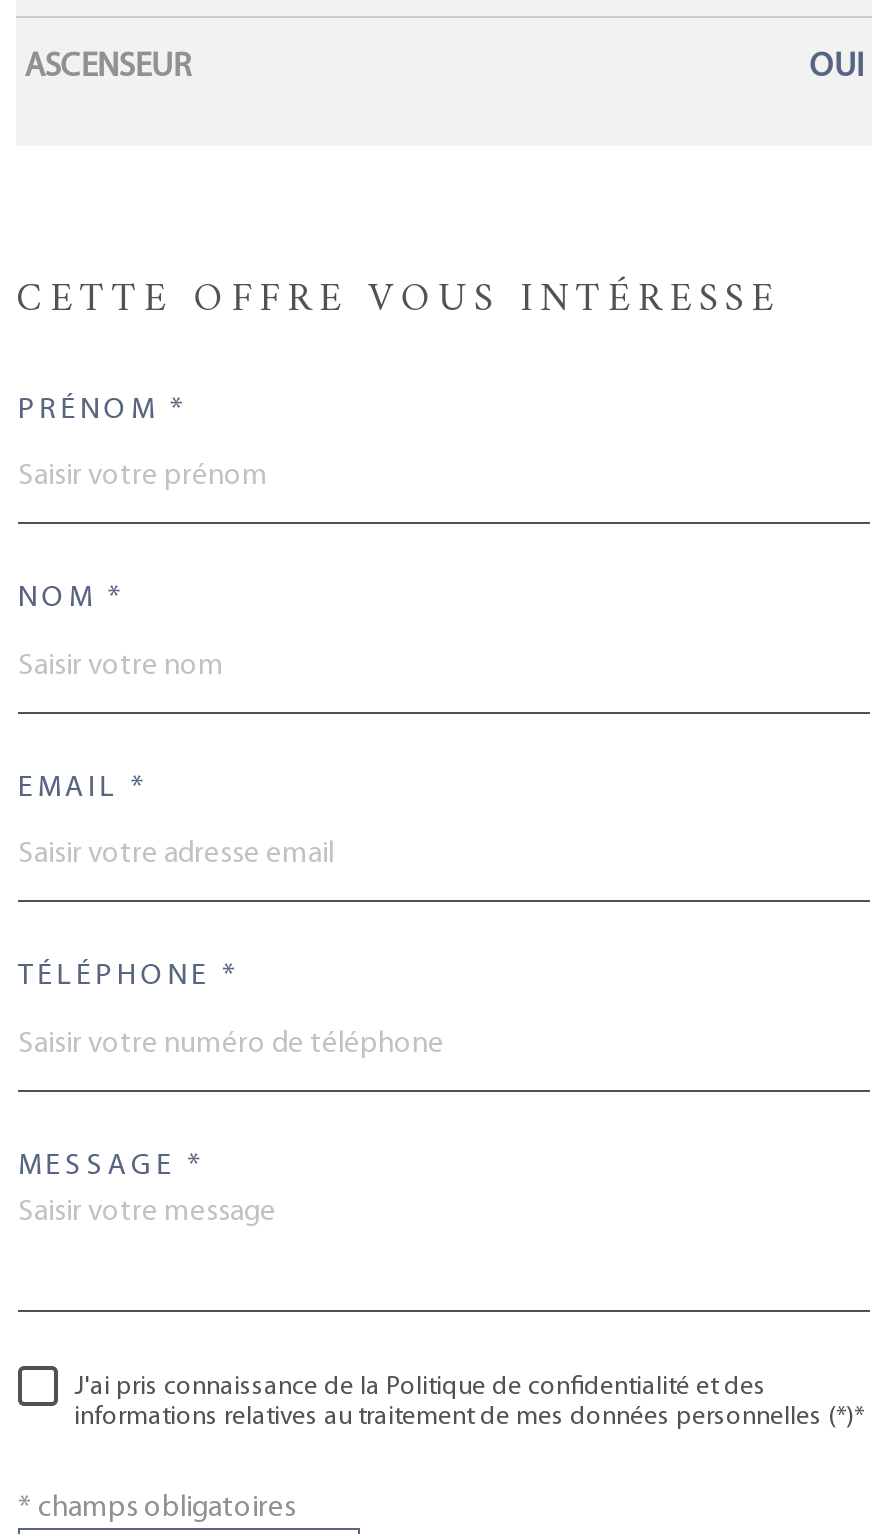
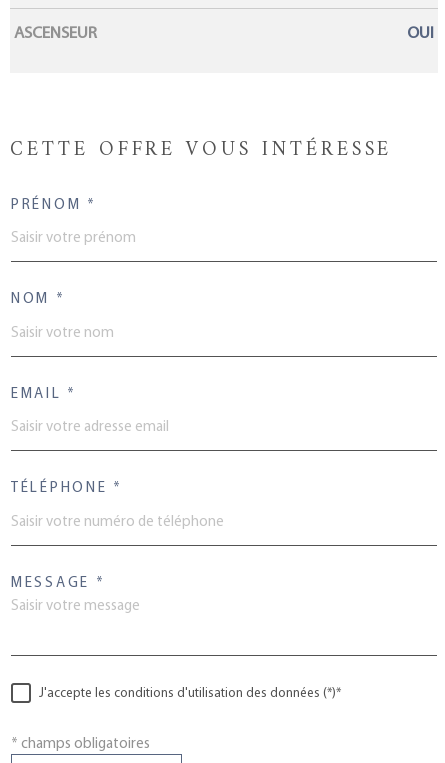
- J'ai pris connaissance de la Politique de confidentialité et des
- informations relatives au traitement de mes données personnelles (*)*
+ J'accepte les conditions d'utilisation des données (*)*
